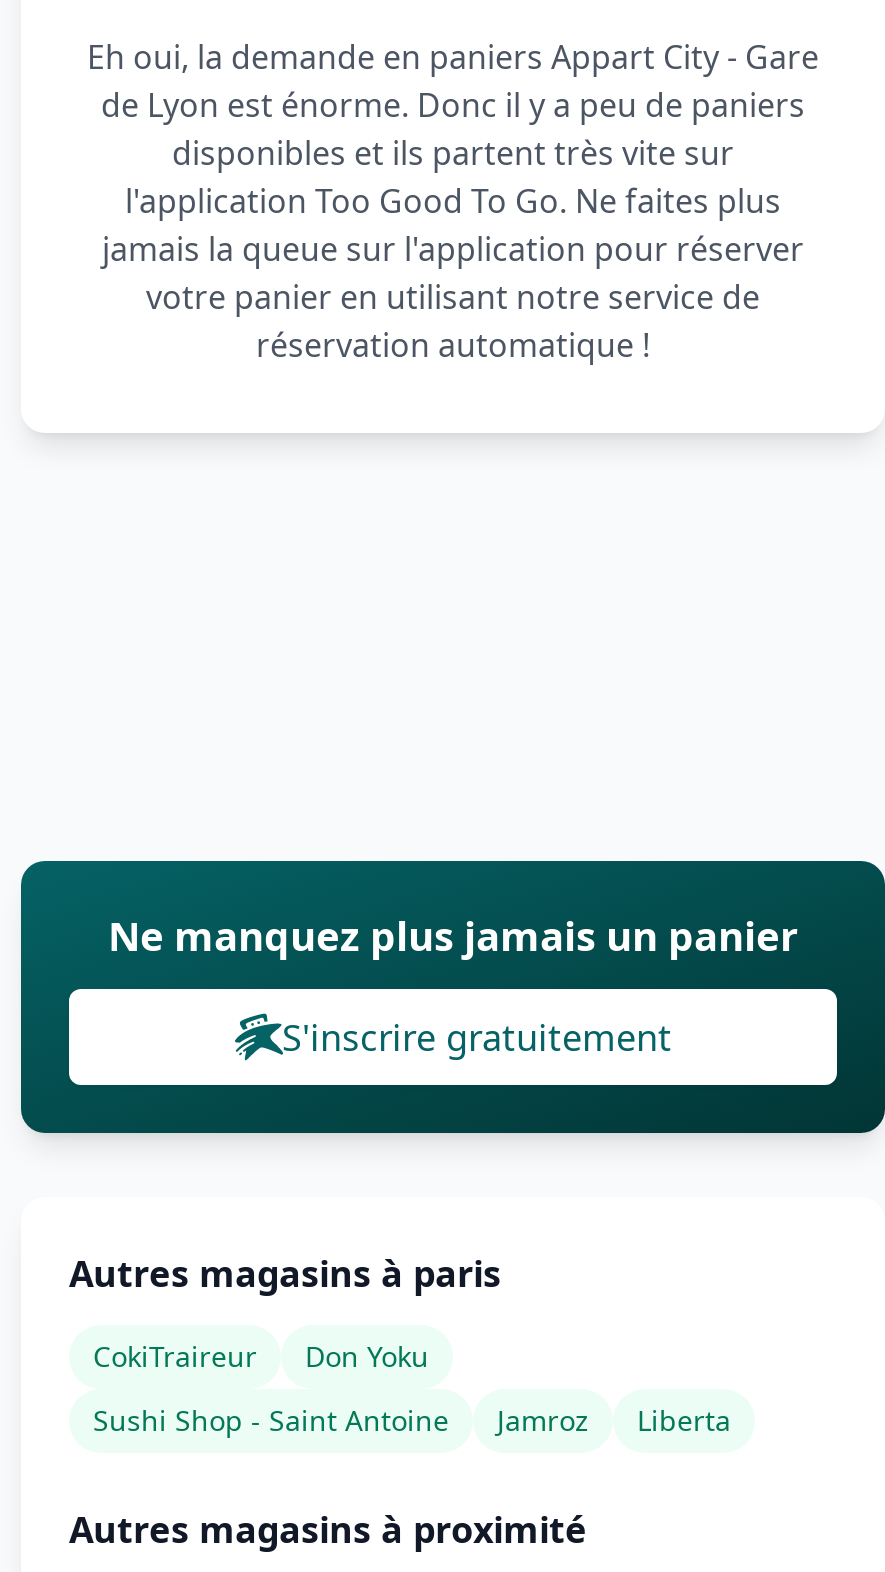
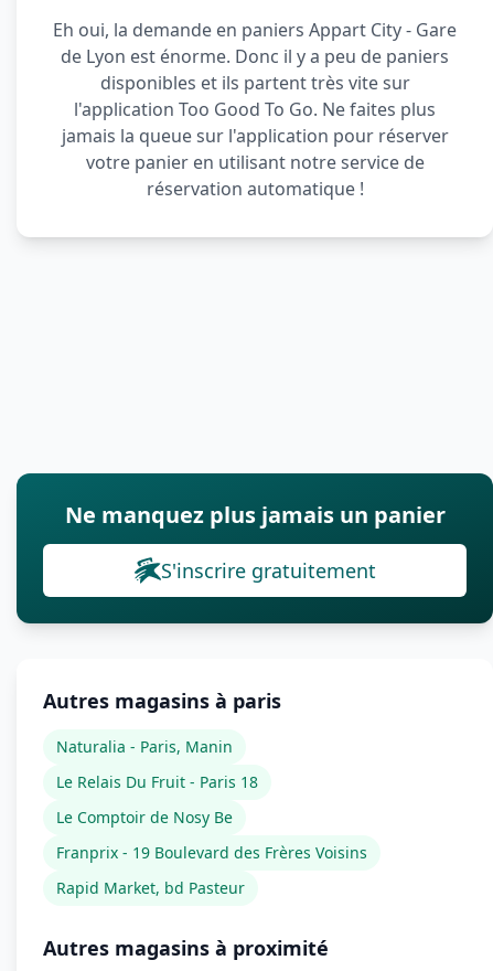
- CokiTraireur
- Don Yoku
- Sushi Shop - Saint Antoine
- Jamroz
- Liberta
+ Naturalia - Paris, Manin
+ Le Relais Du Fruit - Paris 18
+ Le Comptoir de Nosy Be
+ Franprix - 19 Boulevard des Frères Voisins
+ Rapid Market, bd Pasteur
